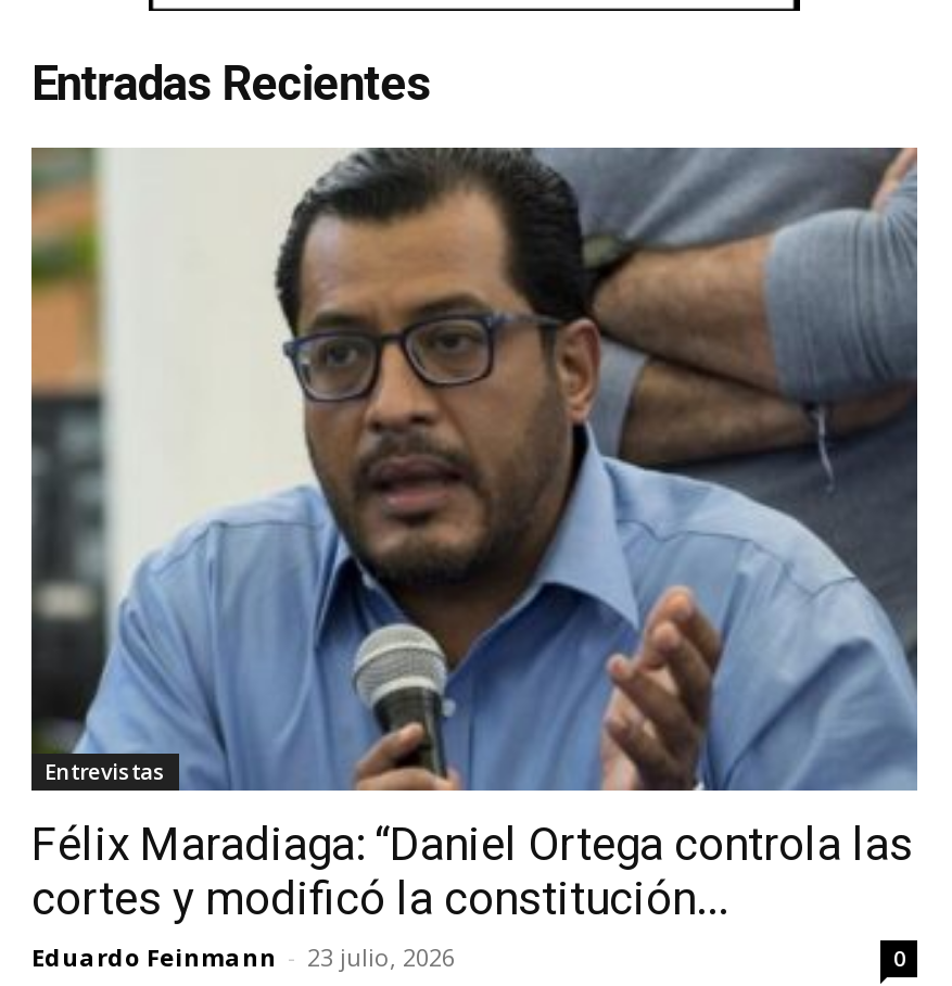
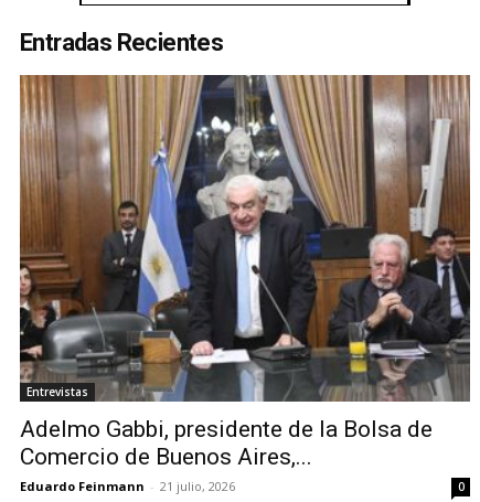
- [image]
- Félix Maradiaga: “Daniel Ortega controla las
- cortes y modificó la constitución...
- Eduardo Feinmann - 23 julio, 2026
+ [image]
+ Adelmo Gabbi, presidente de la Bolsa de
+ Comercio de Buenos Aires,...
+ Eduardo Feinmann - 21 julio, 2026
